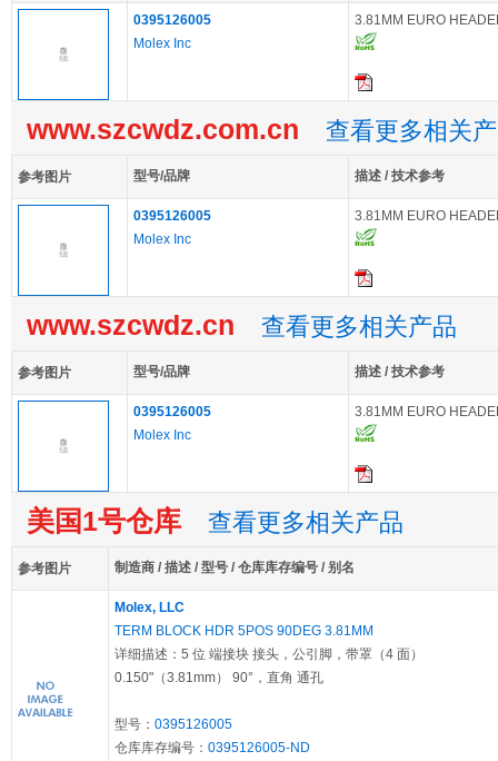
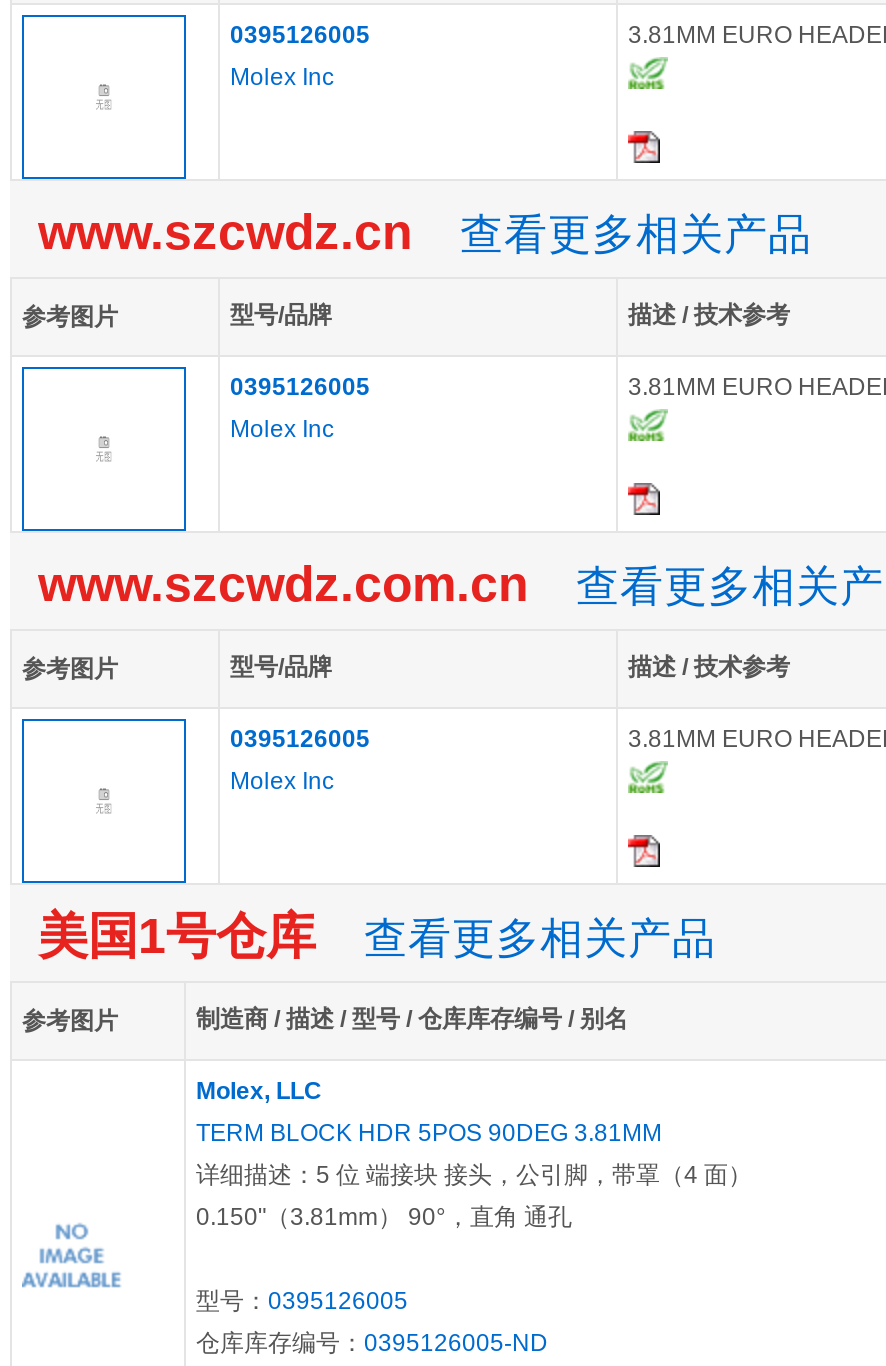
moved down: www.szcwdz.com.cn

moved up: www.szcwdz.cn
